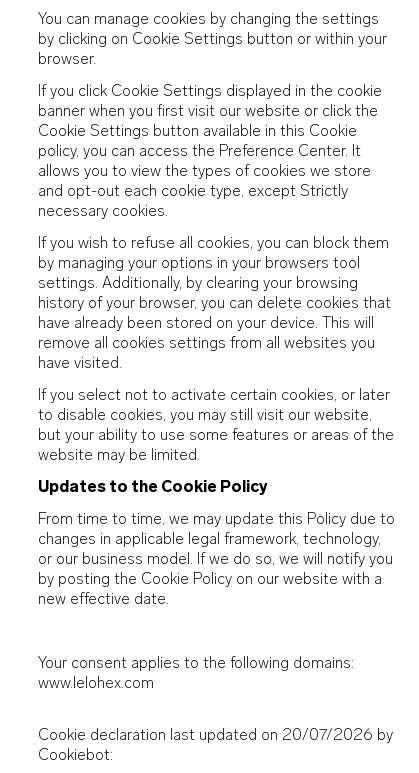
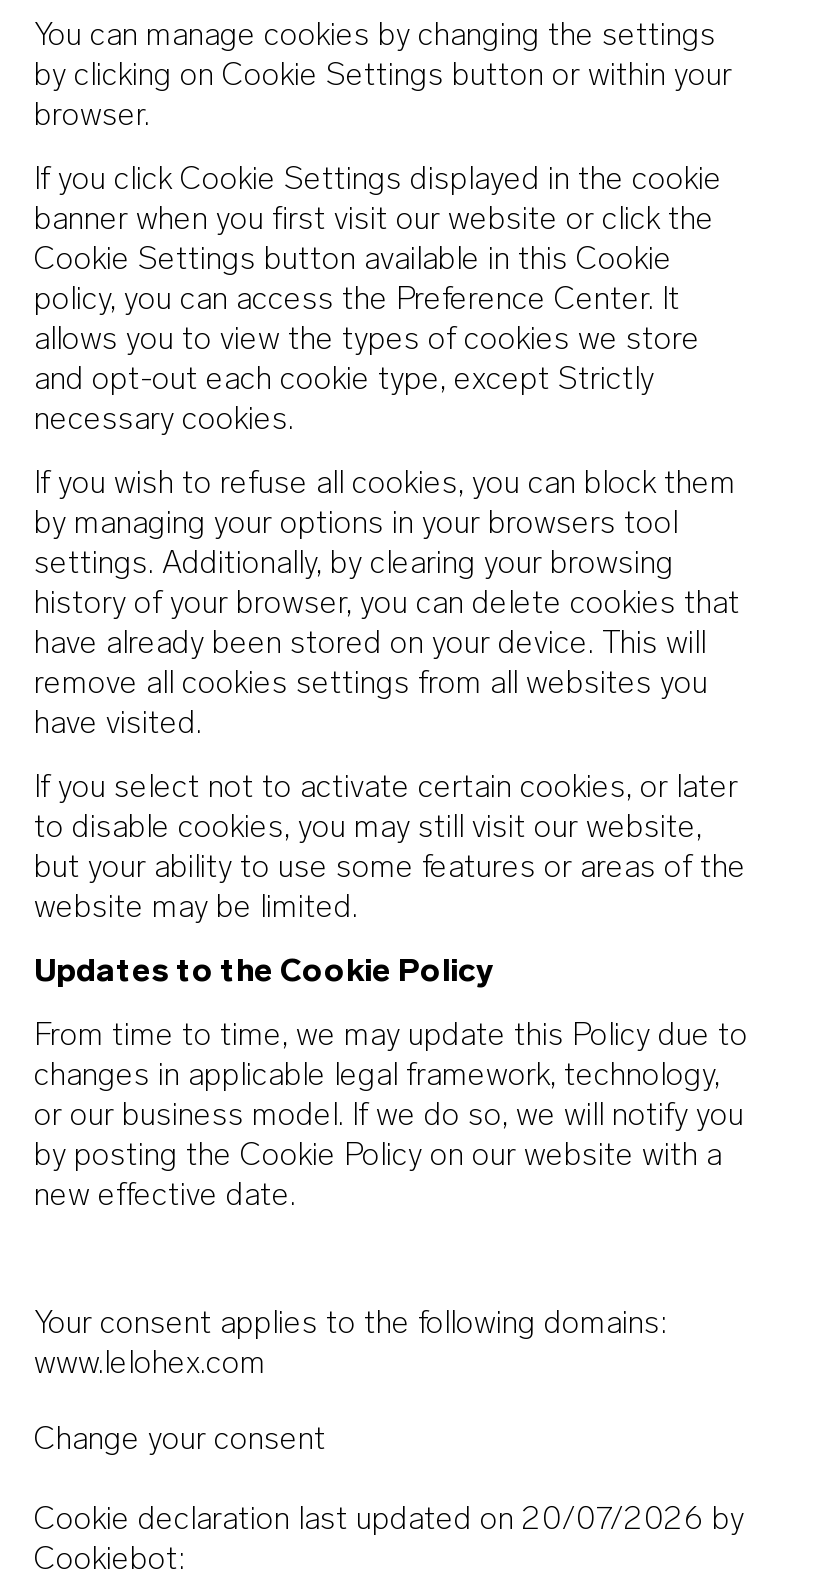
+ Change your consent
